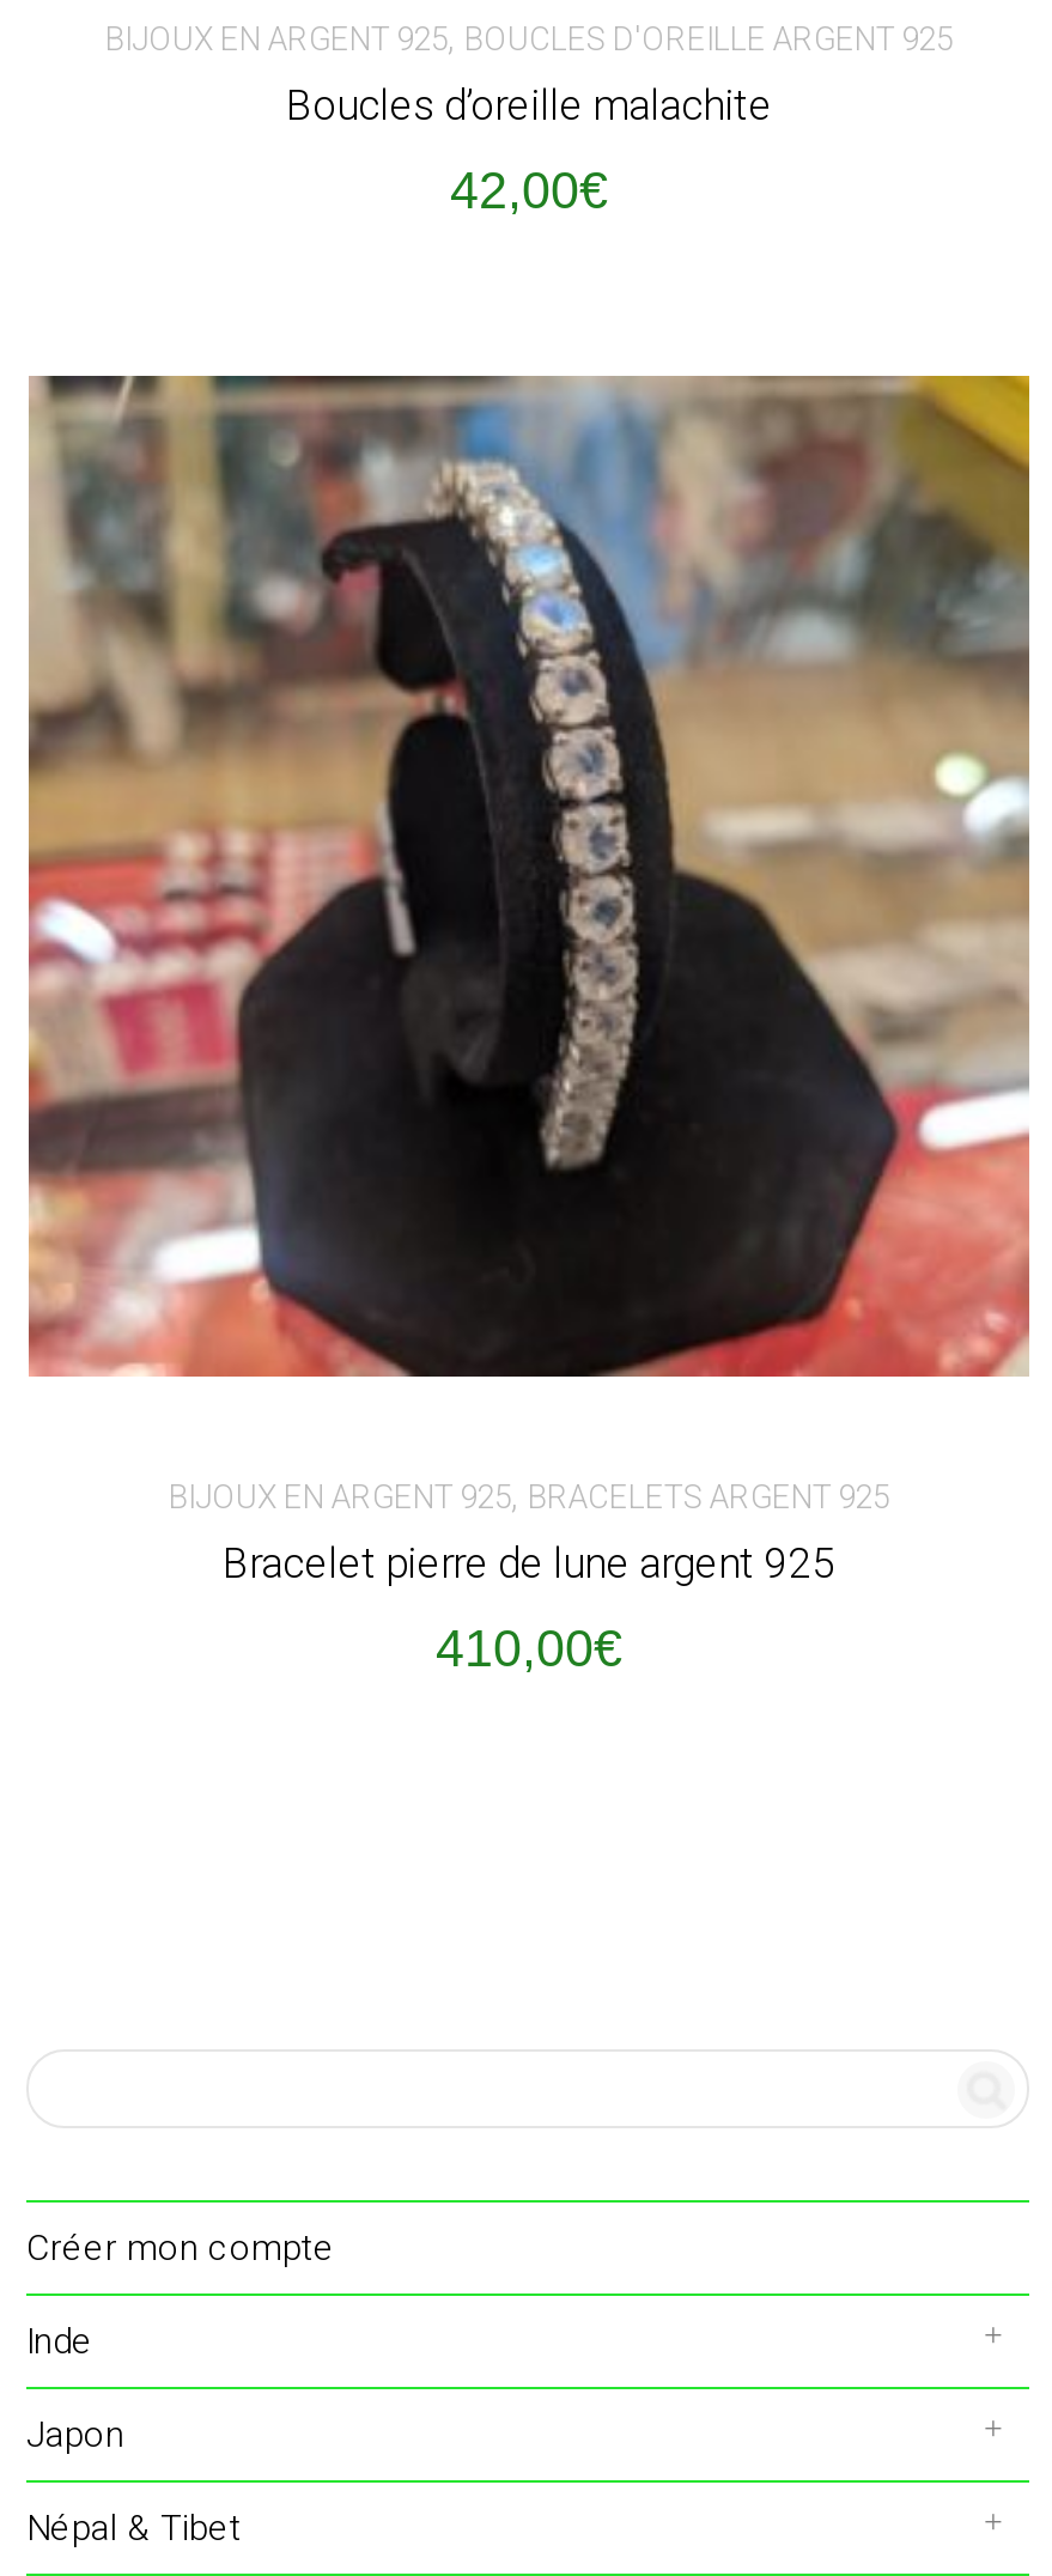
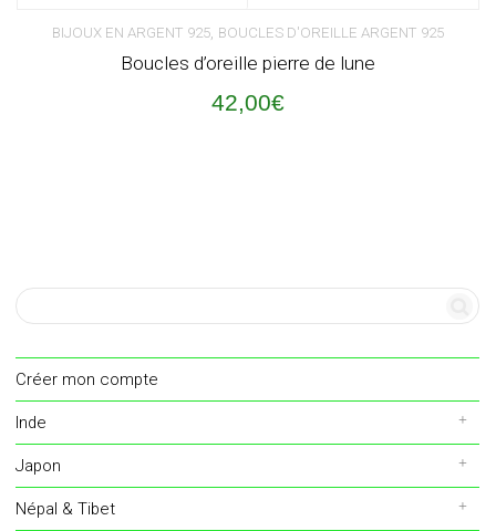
- Boucles d’oreille malachite
+ Boucles d’oreille pierre de lune

- [image]
- BIJOUX EN ARGENT 925, BRACELETS ARGENT 925
- Bracelet pierre de lune argent 925
- 410,00€
